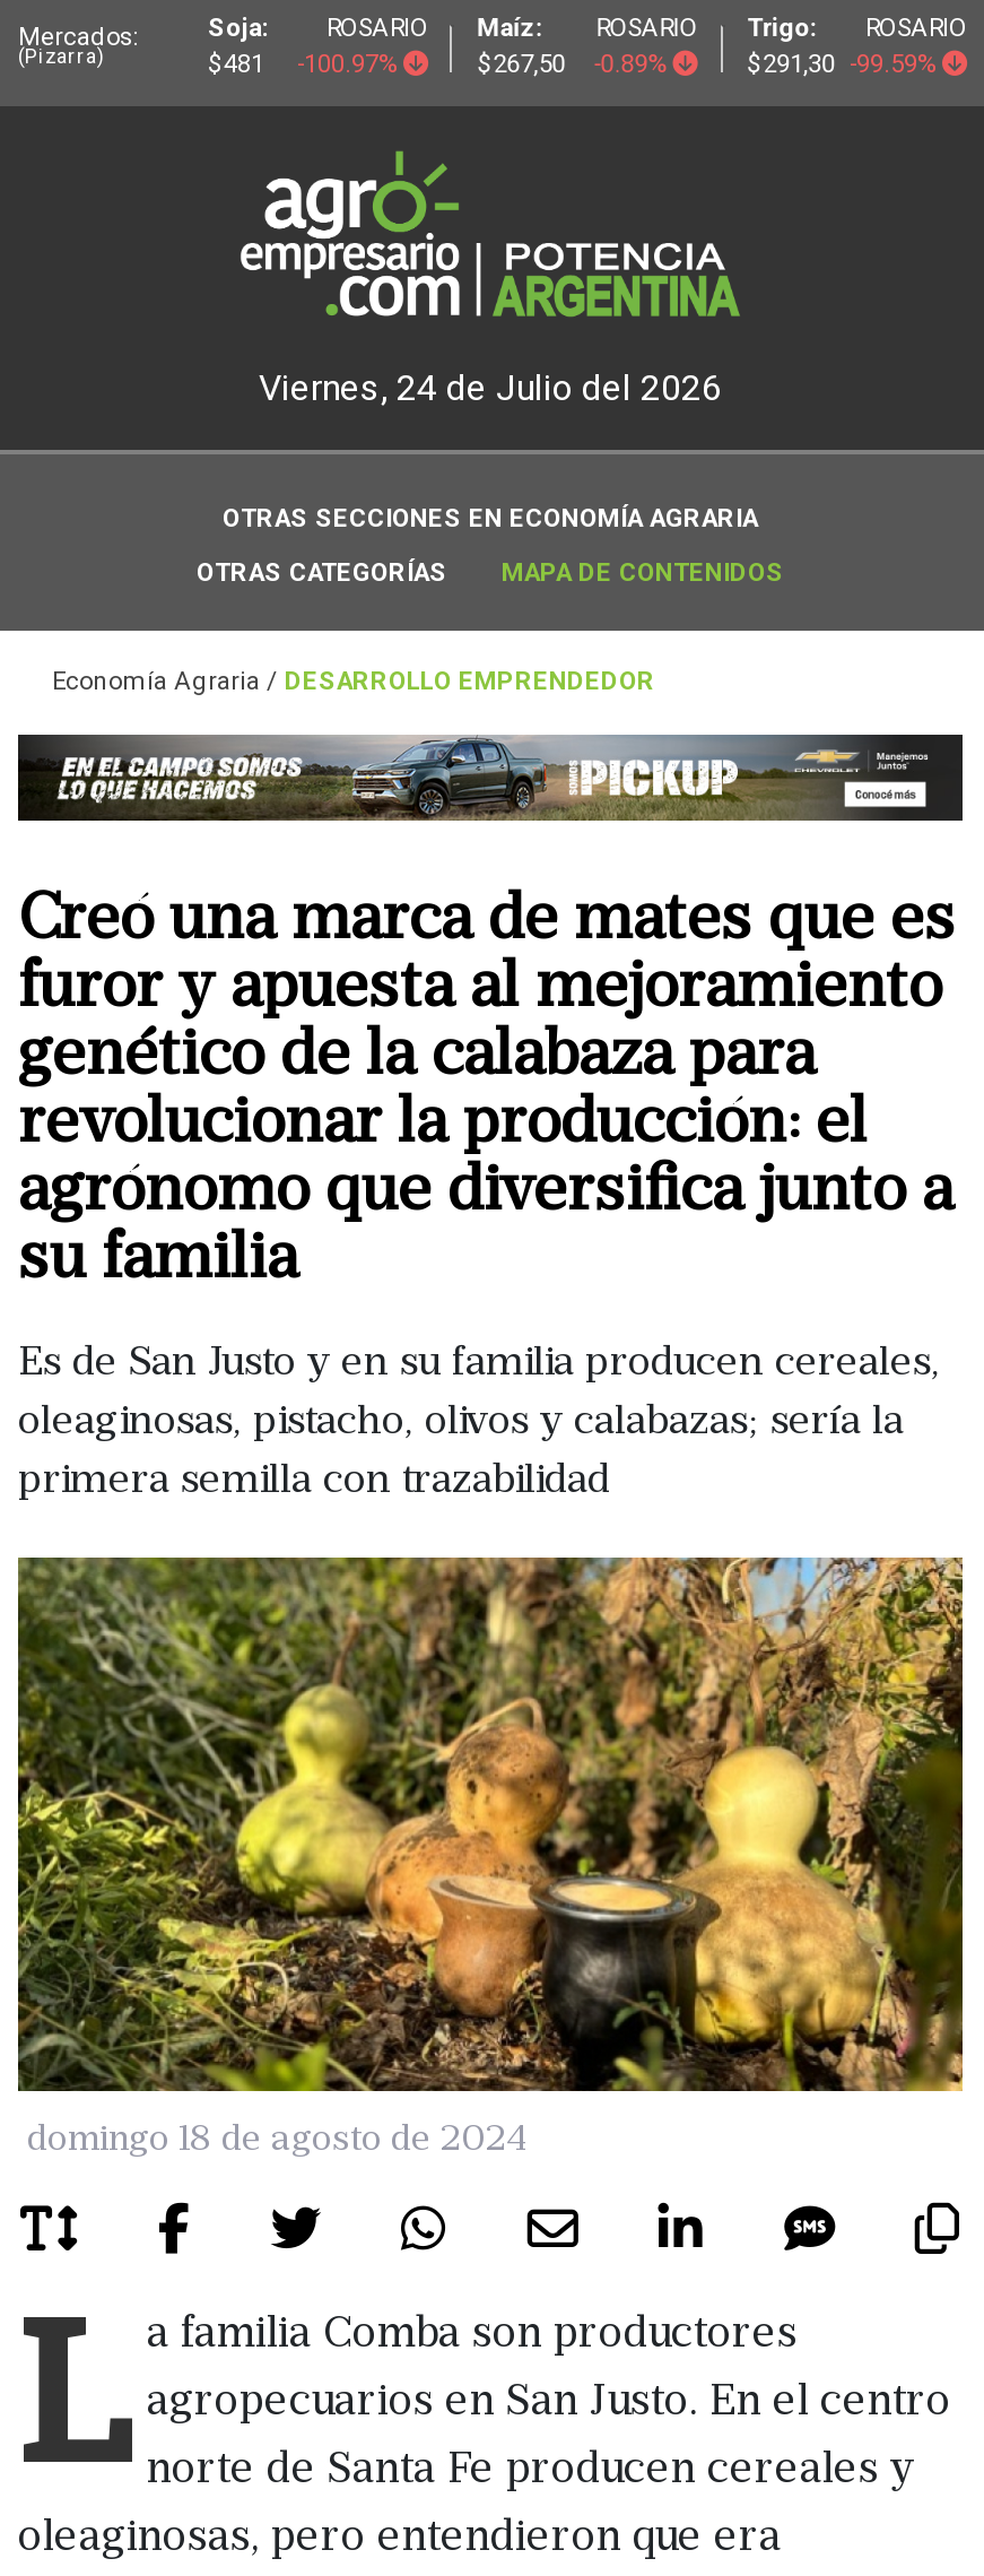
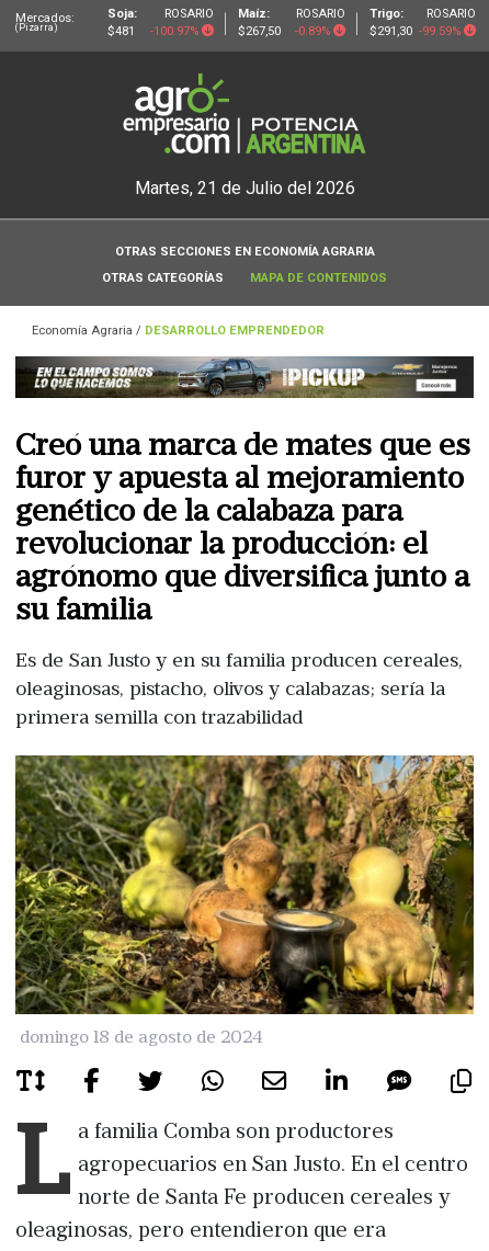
- Viernes, 24 de Julio del 2026
+ Martes, 21 de Julio del 2026
